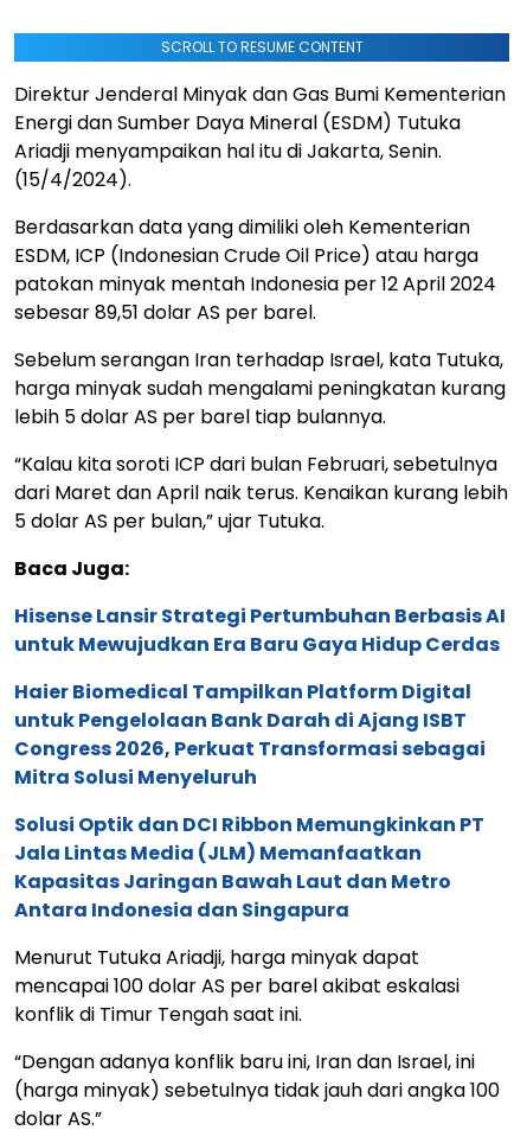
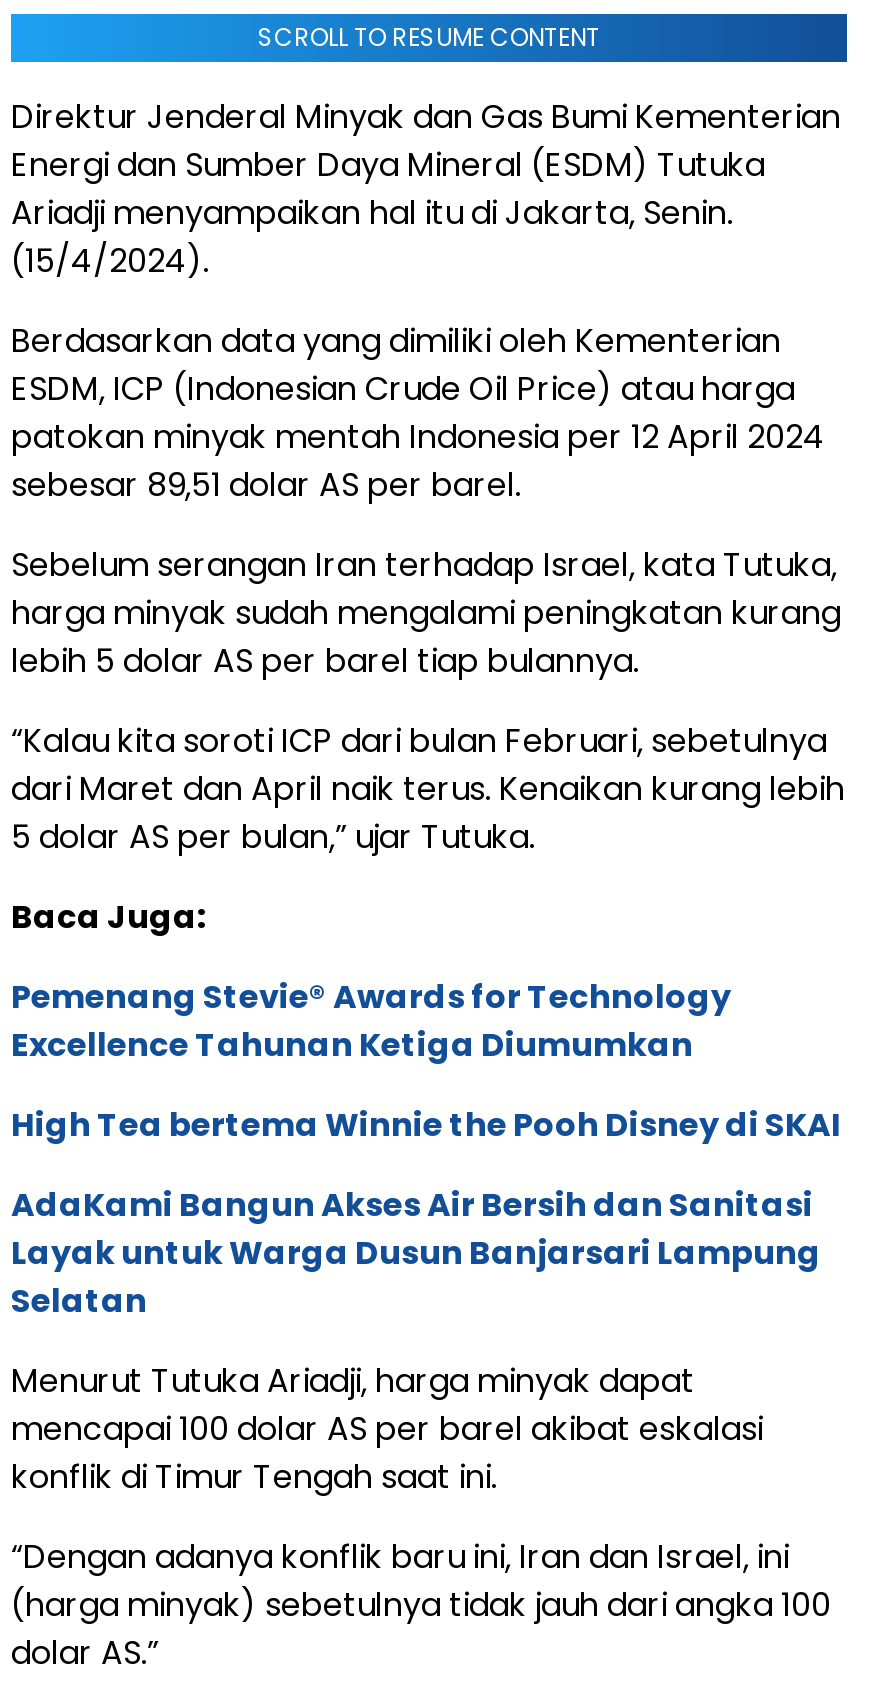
- Hisense Lansir Strategi Pertumbuhan Berbasis AI
- untuk Mewujudkan Era Baru Gaya Hidup Cerdas
+ Pemenang Stevie® Awards for Technology
+ Excellence Tahunan Ketiga Diumumkan

- Haier Biomedical Tampilkan Platform Digital
- untuk Pengelolaan Bank Darah di Ajang ISBT
- Congress 2026, Perkuat Transformasi sebagai
- Mitra Solusi Menyeluruh
+ High Tea bertema Winnie the Pooh Disney di SKAI

- Solusi Optik dan DCI Ribbon Memungkinkan PT
- Jala Lintas Media (JLM) Memanfaatkan
- Kapasitas Jaringan Bawah Laut dan Metro
- Antara Indonesia dan Singapura
+ AdaKami Bangun Akses Air Bersih dan Sanitasi
+ Layak untuk Warga Dusun Banjarsari Lampung
+ Selatan
